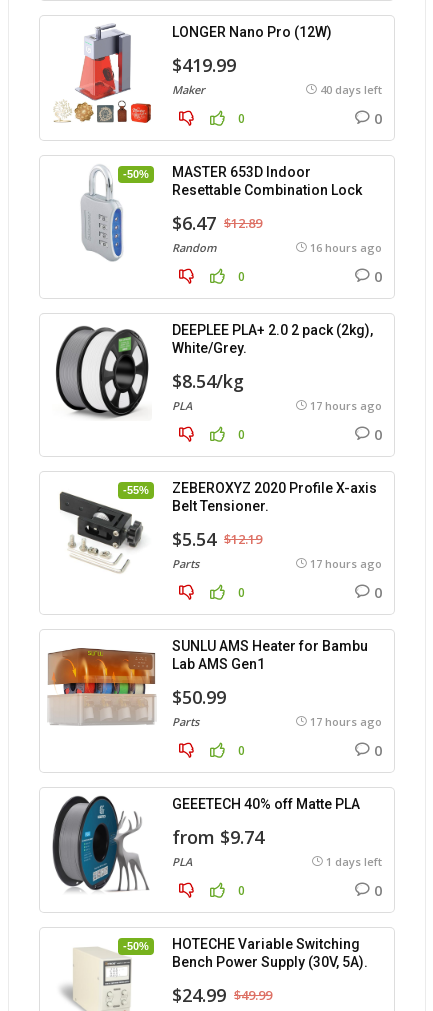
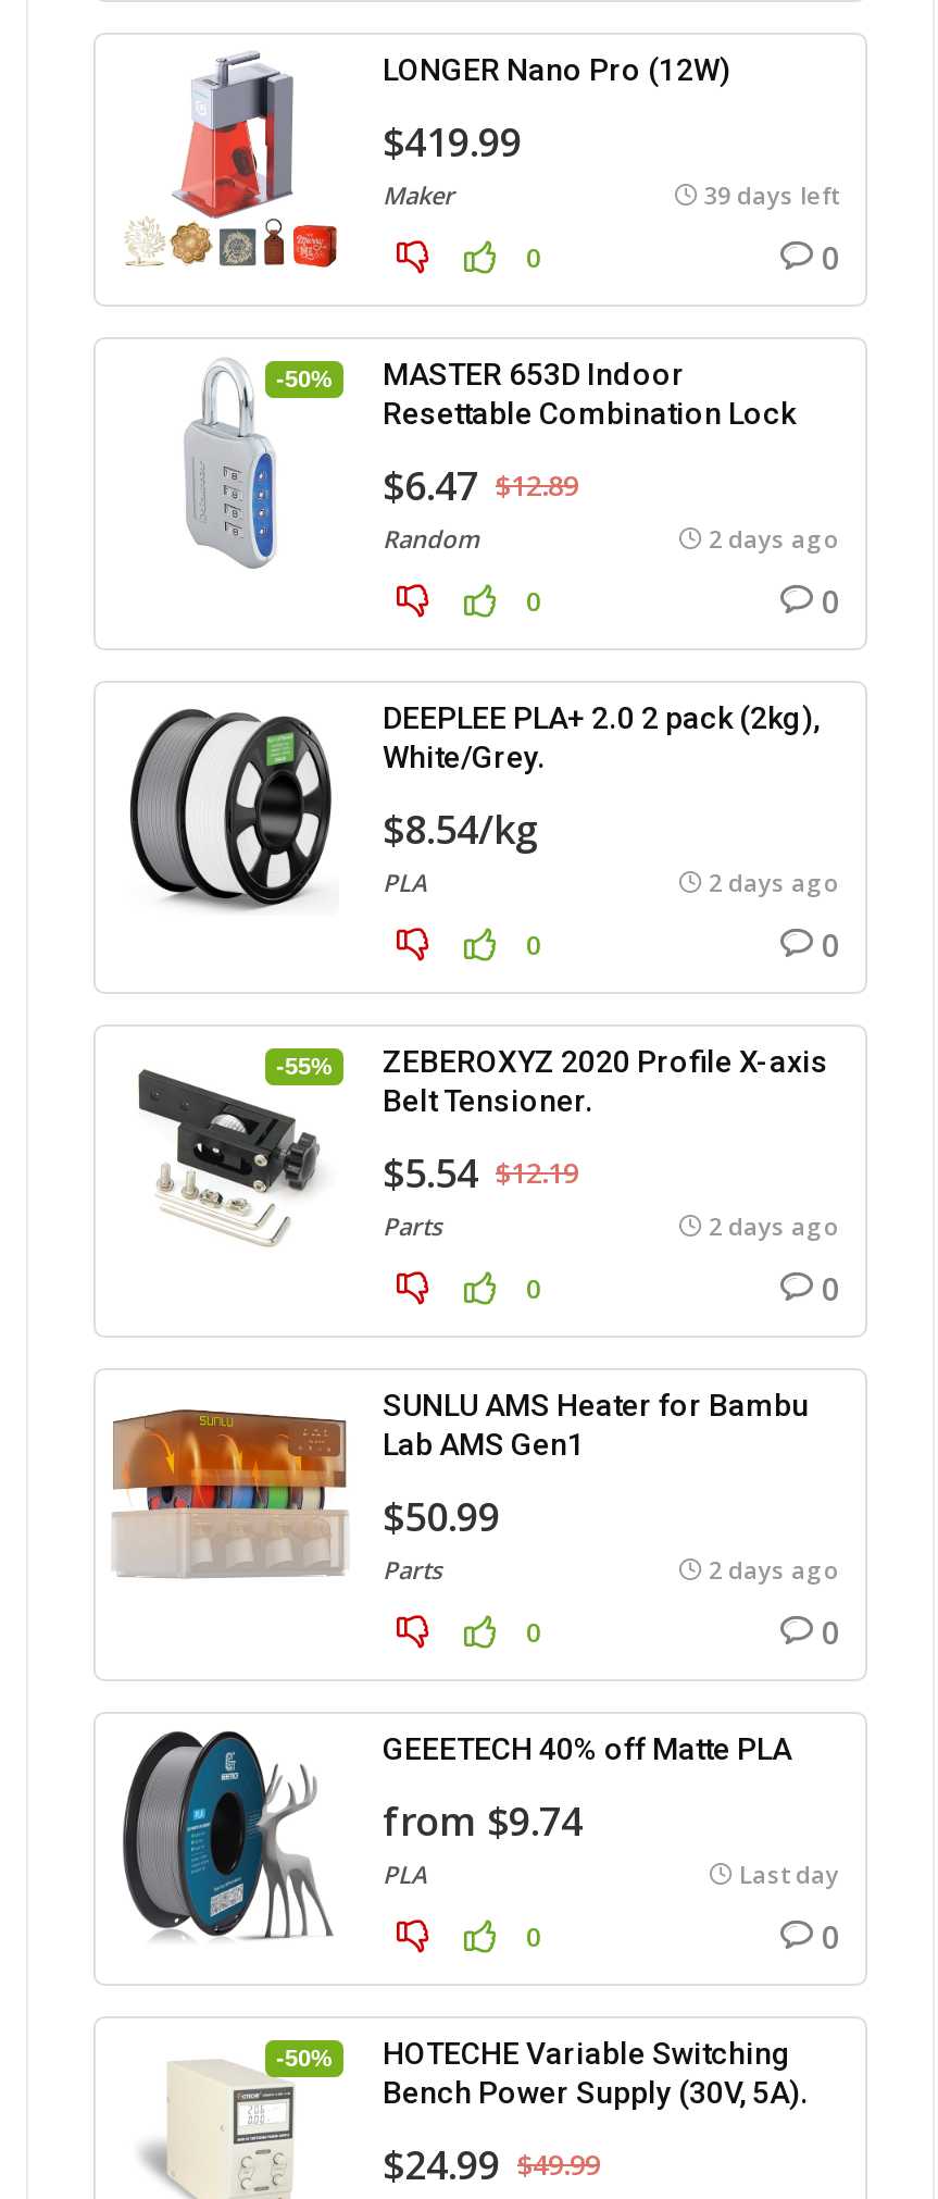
- 40 days left
+ 39 days left

- 16 hours ago
+ 2 days ago

- 17 hours ago
+ 2 days ago

- 17 hours ago
+ 2 days ago

- 17 hours ago
+ 2 days ago

- 1 days left
+ Last day
